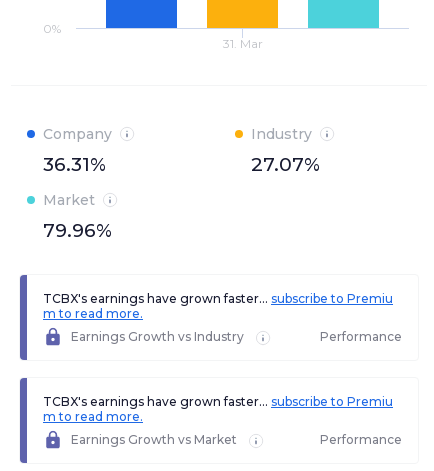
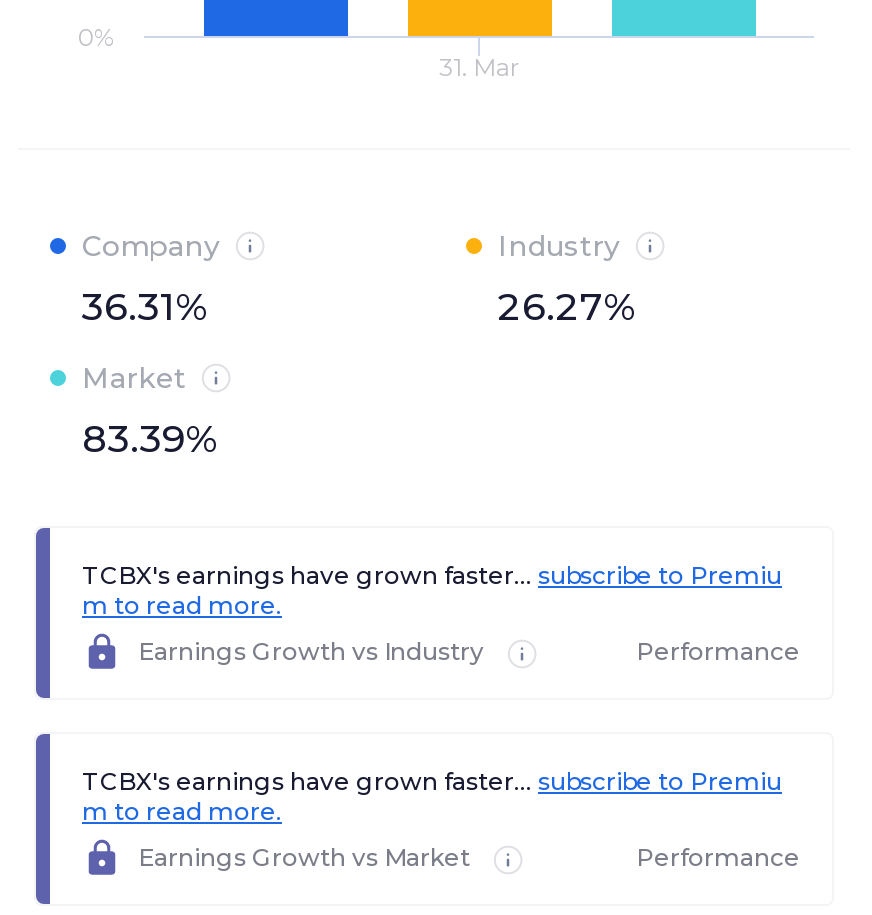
- 27.07%
+ 26.27%

- 79.96%
+ 83.39%
